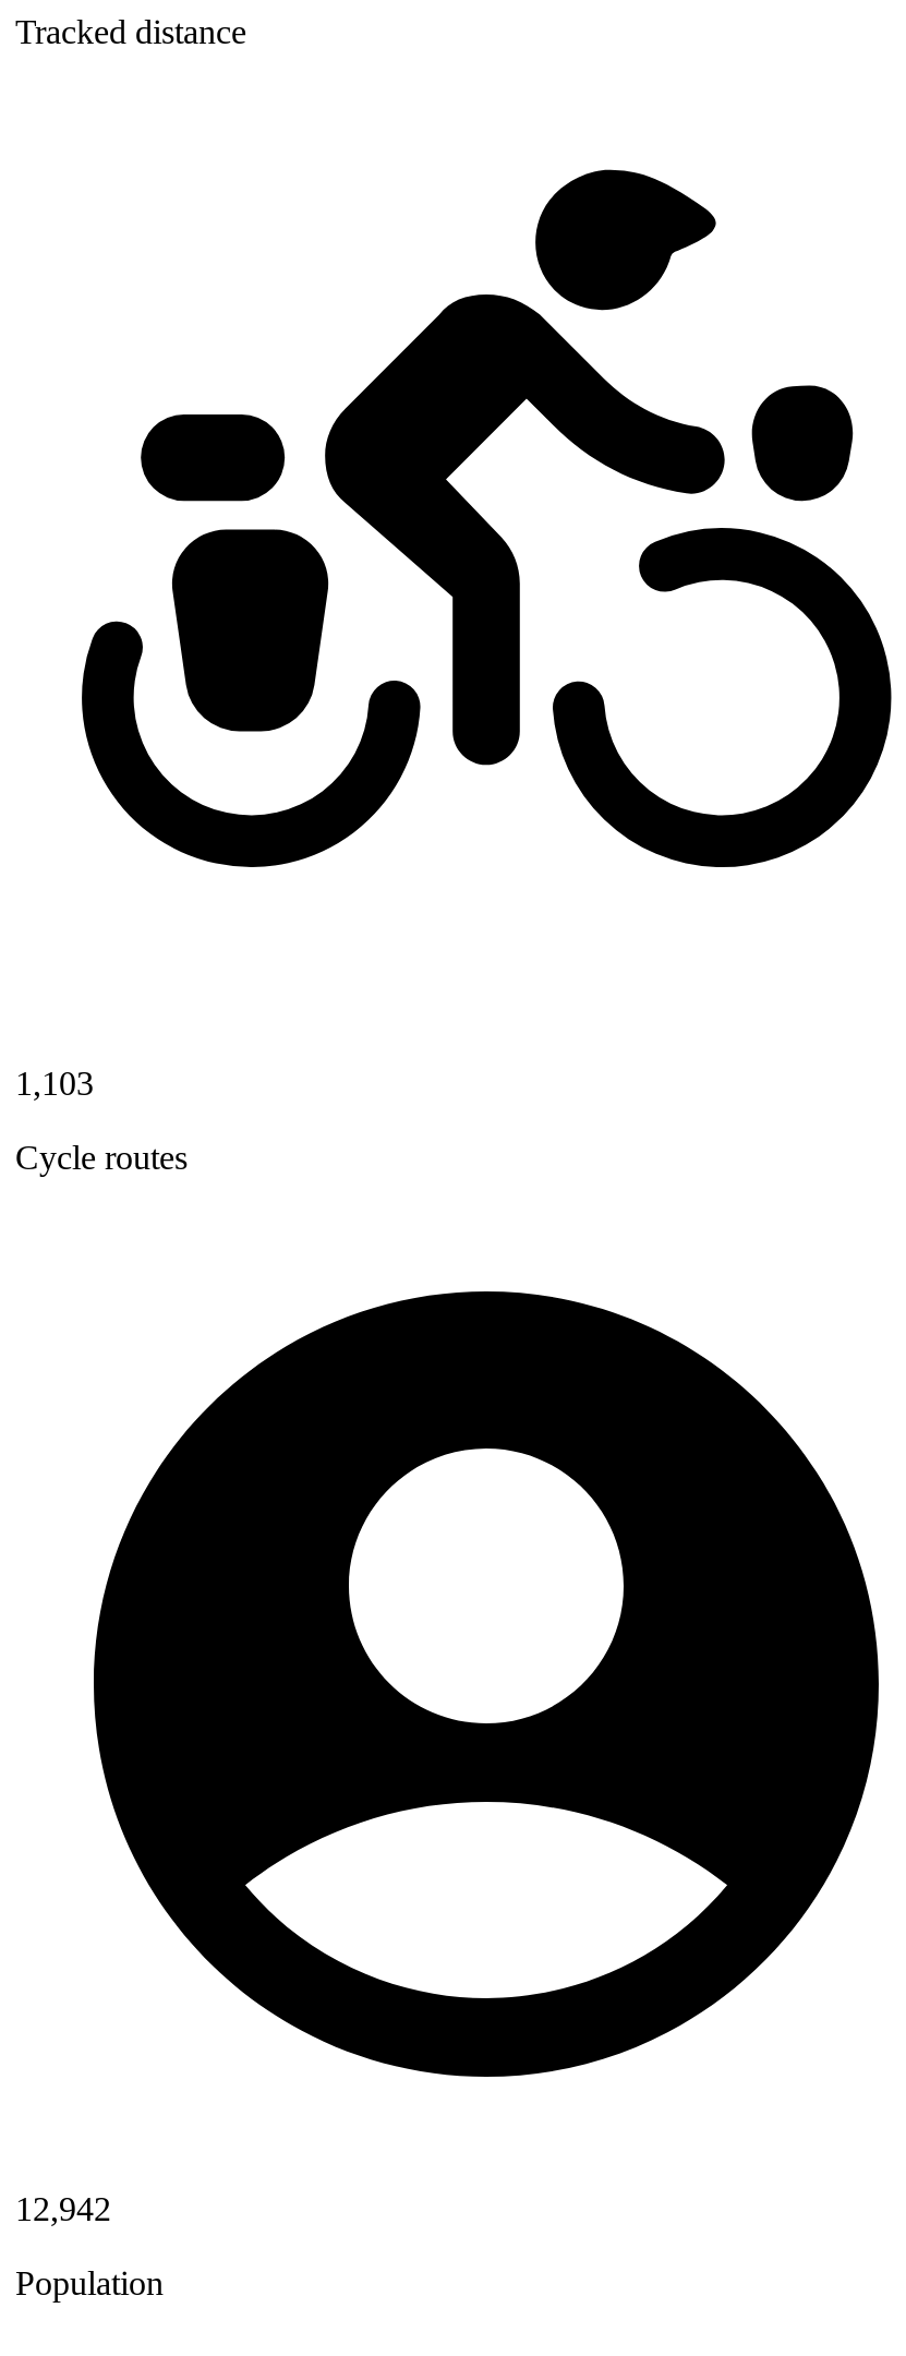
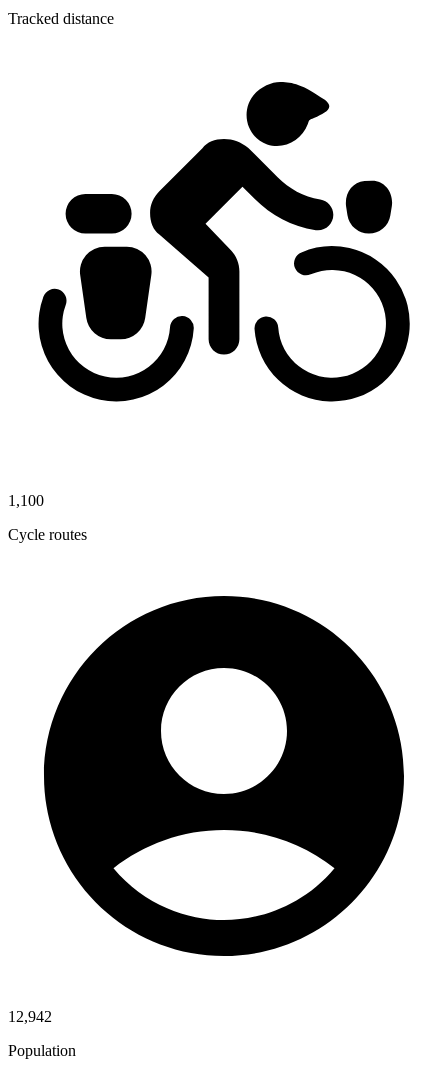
- 1,103
+ 1,100
